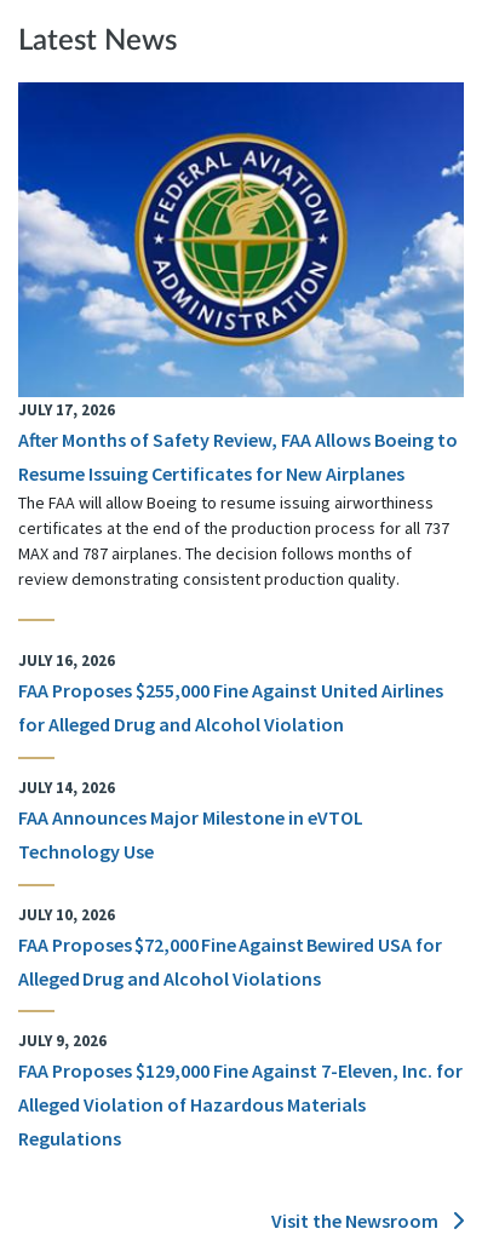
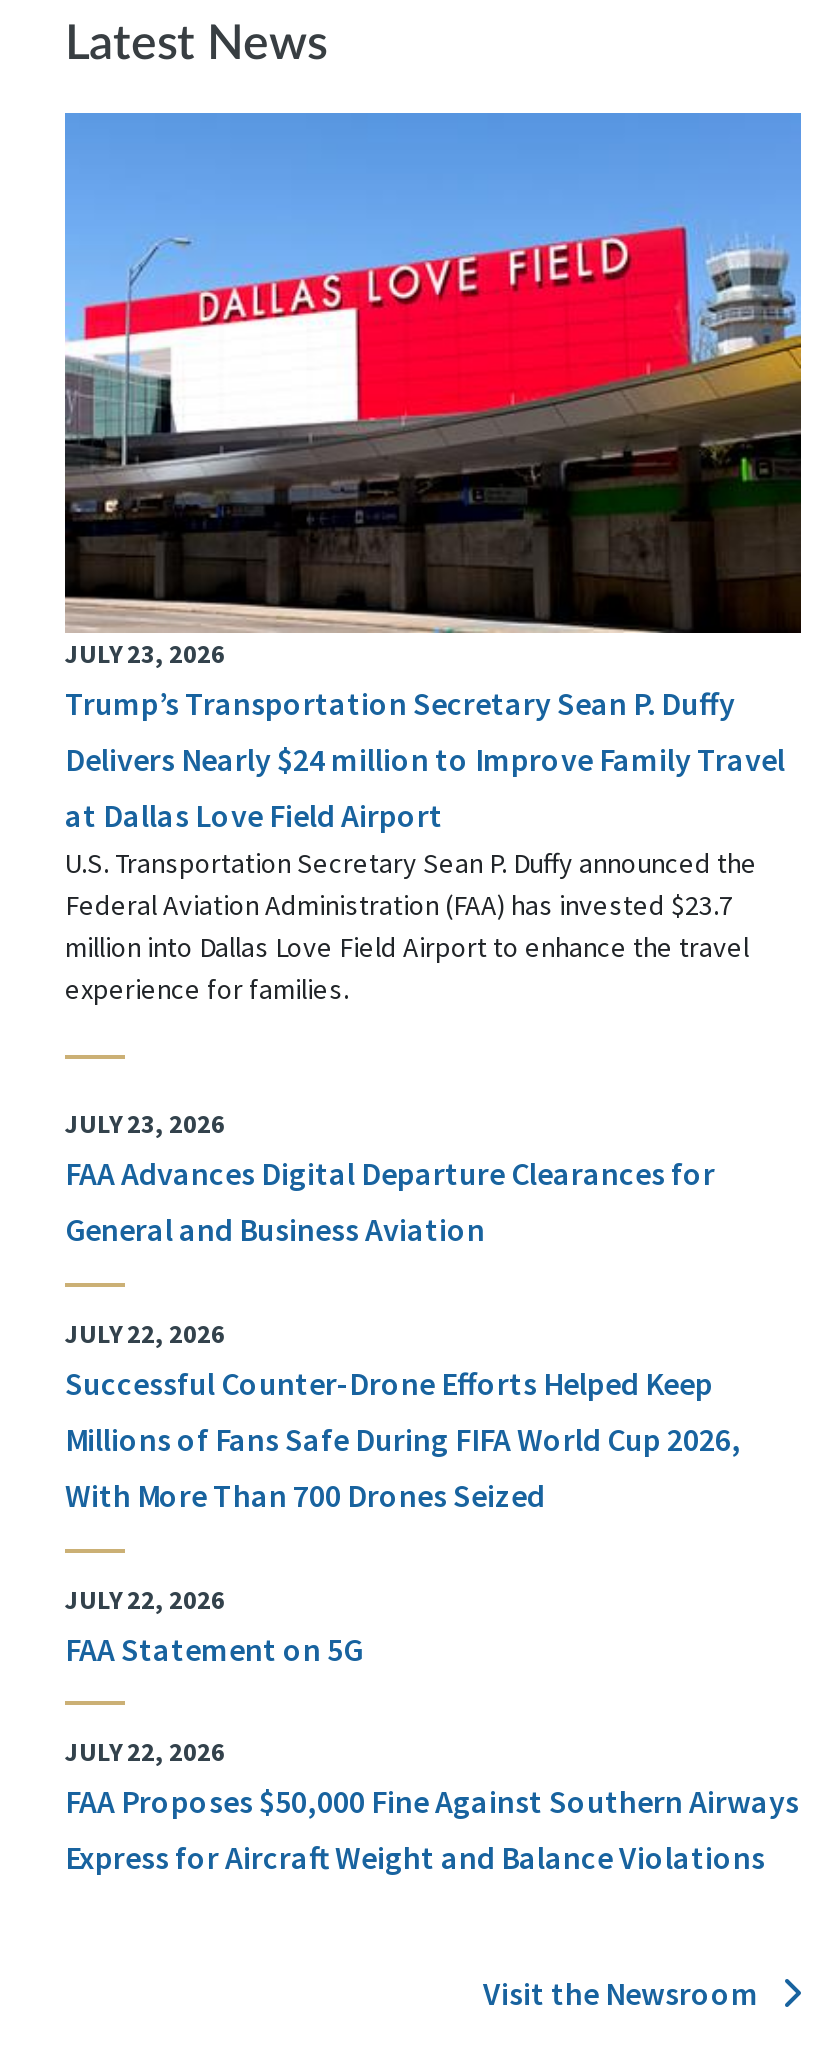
- [image]
- JULY 17, 2026
- After Months of Safety Review, FAA Allows Boeing to
- Resume Issuing Certificates for New Airplanes
- The FAA will allow Boeing to resume issuing airworthiness
- certificates at the end of the production process for all 737
- MAX and 787 airplanes. The decision follows months of
- review demonstrating consistent production quality.
+ [image]
+ JULY 23, 2026
+ Trump’s Transportation Secretary Sean P. Duffy
+ Delivers Nearly $24 million to Improve Family Travel
+ at Dallas Love Field Airport
+ U.S. Transportation Secretary Sean P. Duffy announced the
+ Federal Aviation Administration (FAA) has invested $23.7
+ million into Dallas Love Field Airport to enhance the travel
+ experience for families.

- JULY 16, 2026
- FAA Proposes $255,000 Fine Against United Airlines
- for Alleged Drug and Alcohol Violation
+ JULY 23, 2026
+ FAA Advances Digital Departure Clearances for
+ General and Business Aviation

- JULY 14, 2026
- FAA Announces Major Milestone in eVTOL
- Technology Use
+ JULY 22, 2026
+ Successful Counter-Drone Efforts Helped Keep
+ Millions of Fans Safe During FIFA World Cup 2026,
+ With More Than 700 Drones Seized

- JULY 10, 2026
- FAA Proposes $72,000 Fine Against Bewired USA for
- Alleged Drug and Alcohol Violations
+ JULY 22, 2026
+ FAA Statement on 5G

- JULY 9, 2026
- FAA Proposes $129,000 Fine Against 7-Eleven, Inc. for
- Alleged Violation of Hazardous Materials
- Regulations
+ JULY 22, 2026
+ FAA Proposes $50,000 Fine Against Southern Airways
+ Express for Aircraft Weight and Balance Violations
